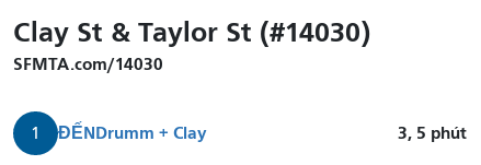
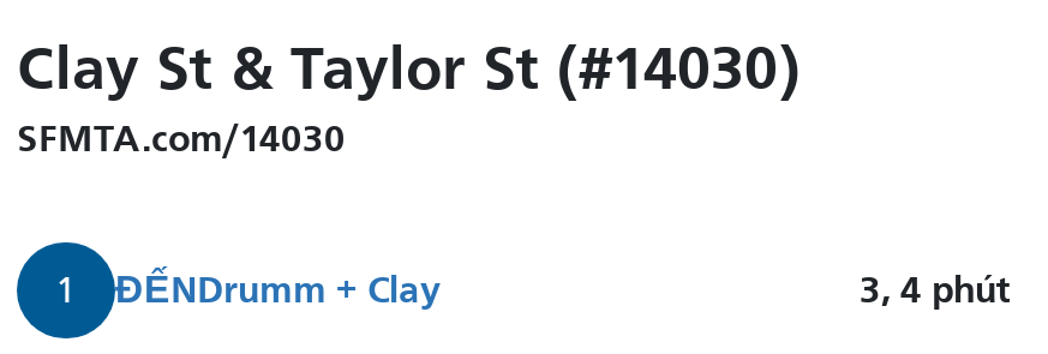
- 3, 5 phút
+ 3, 4 phút
